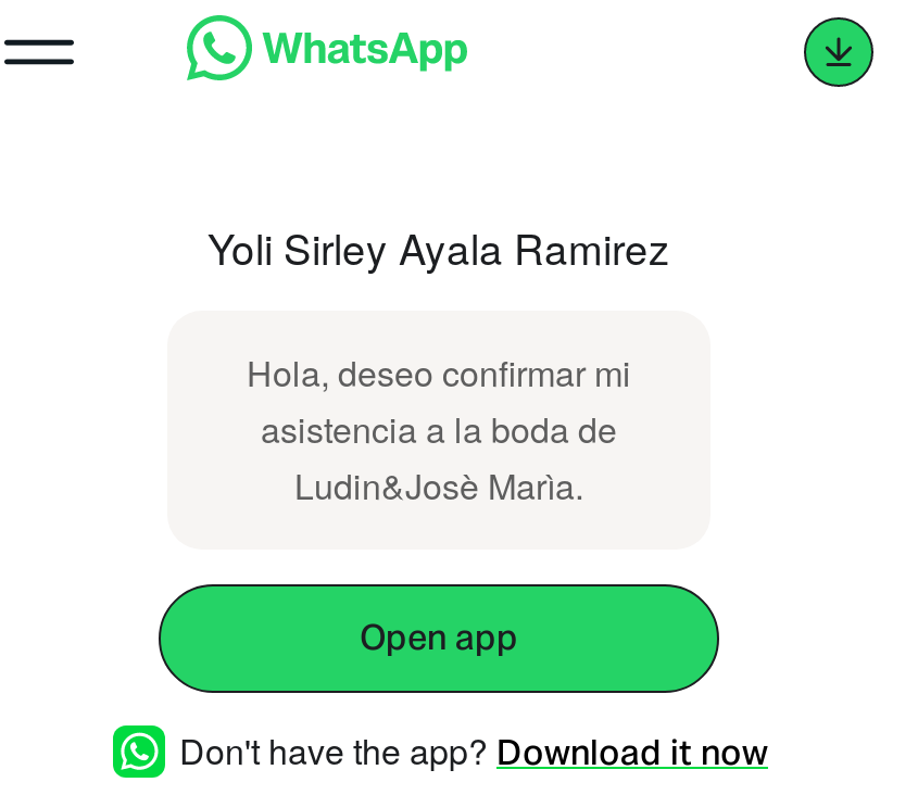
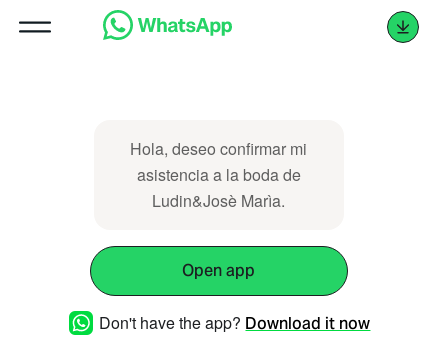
- Yoli Sirley Ayala Ramirez
